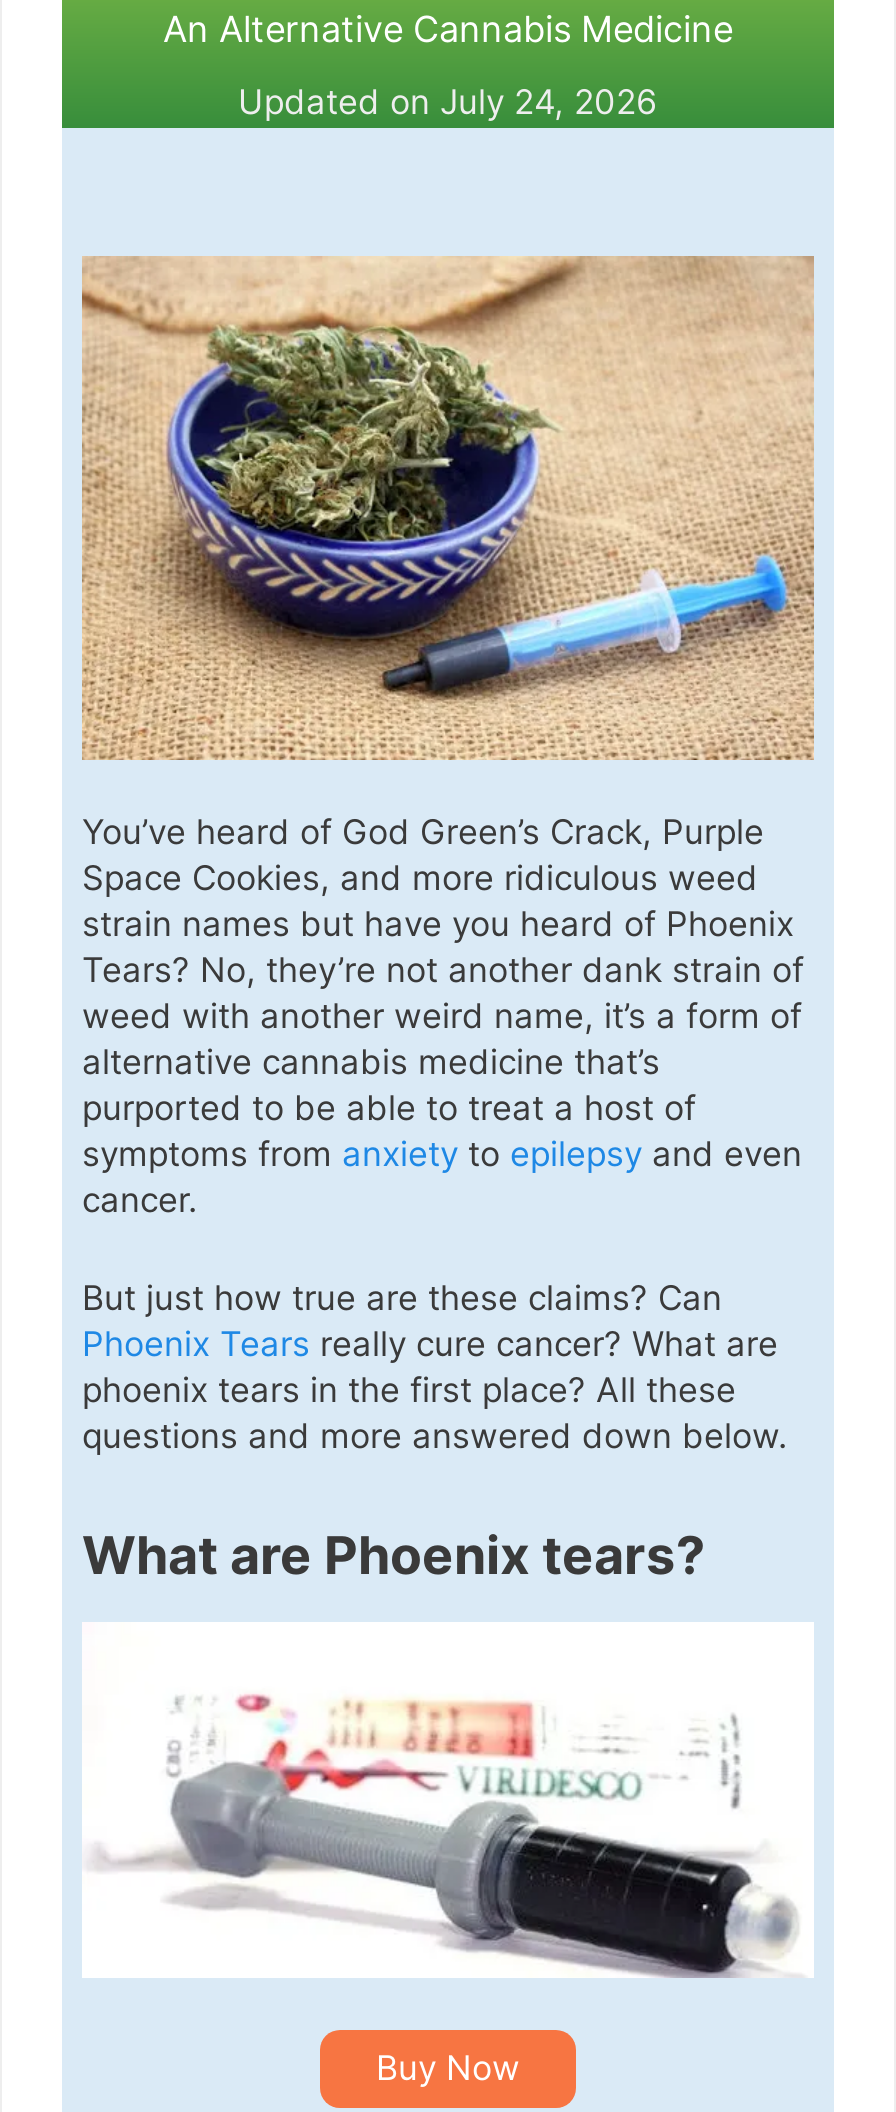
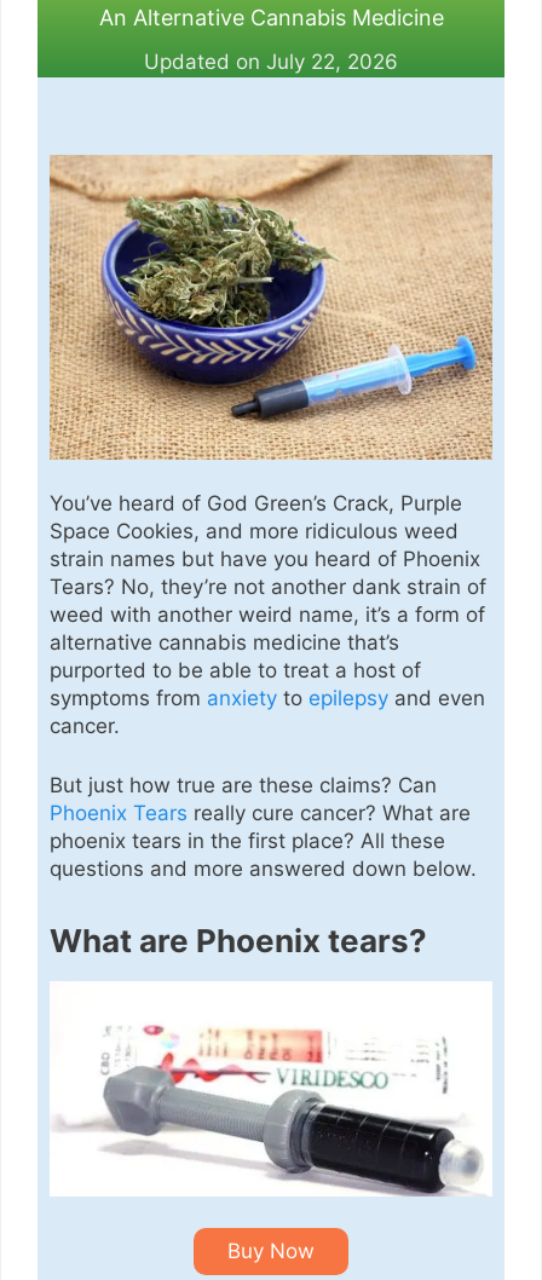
- Updated on July 24, 2026
+ Updated on July 22, 2026
